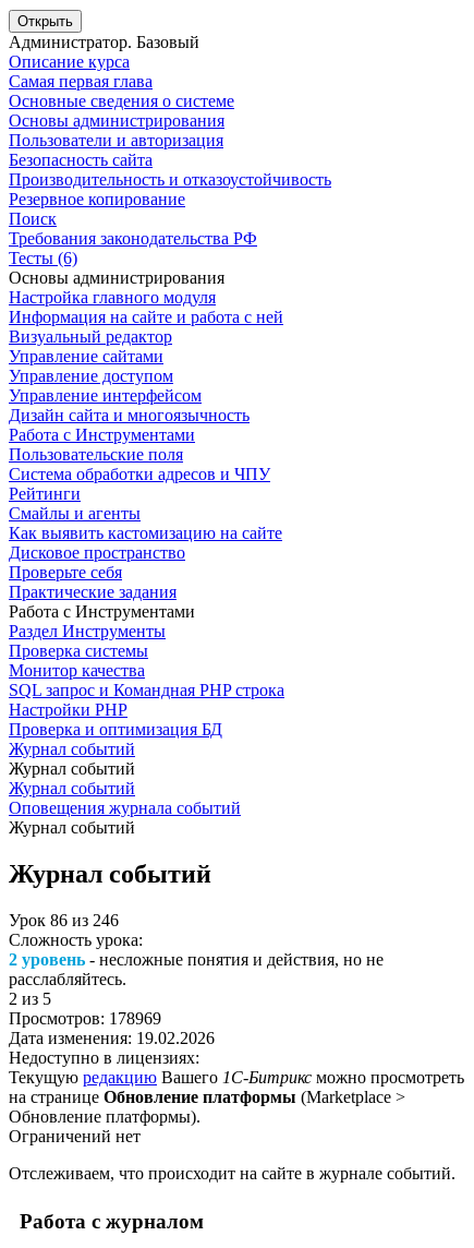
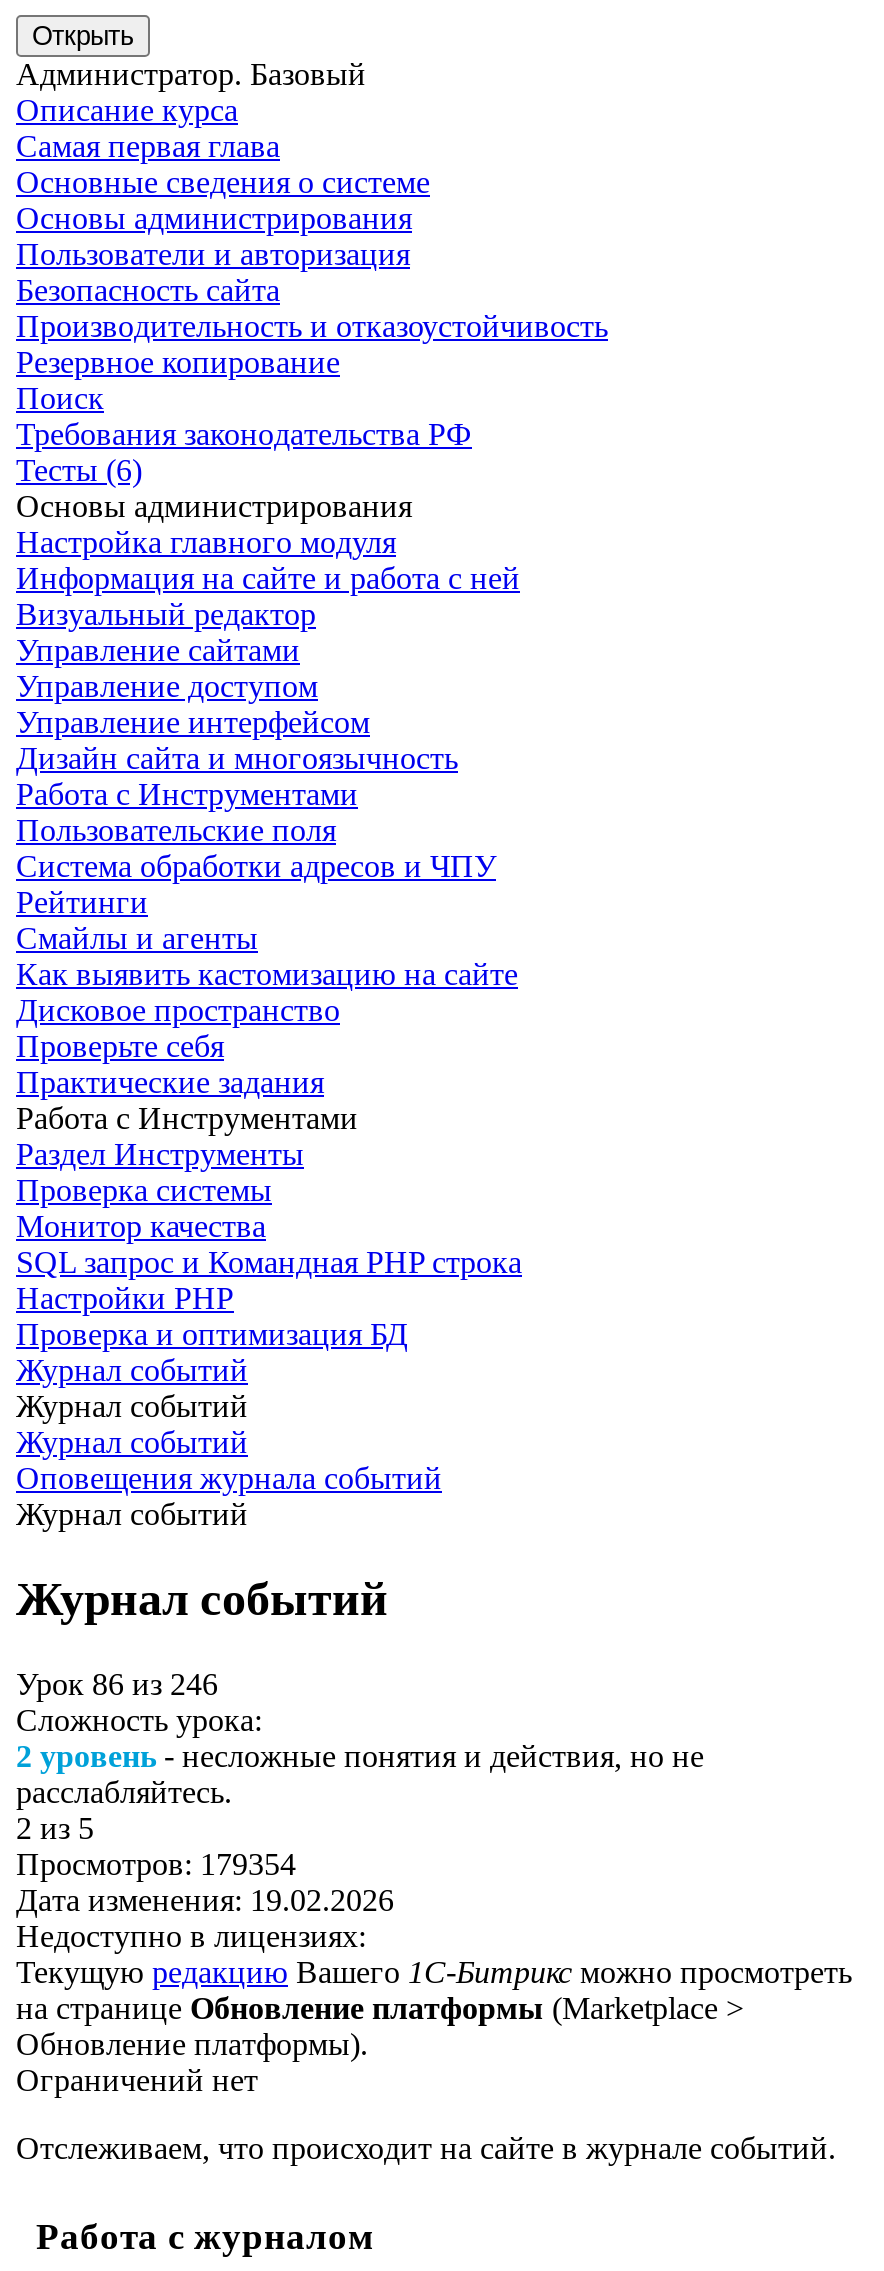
- Просмотров: 178969
+ Просмотров: 179354
